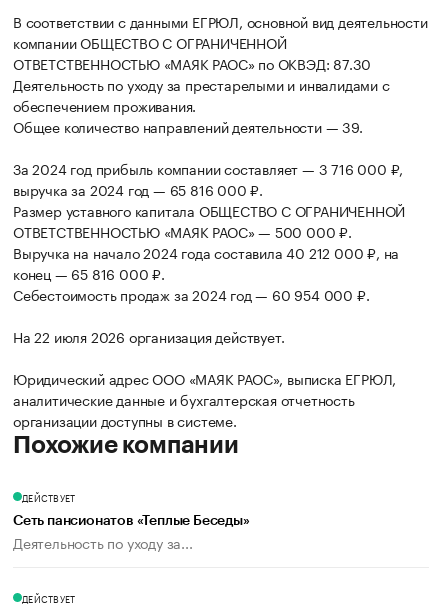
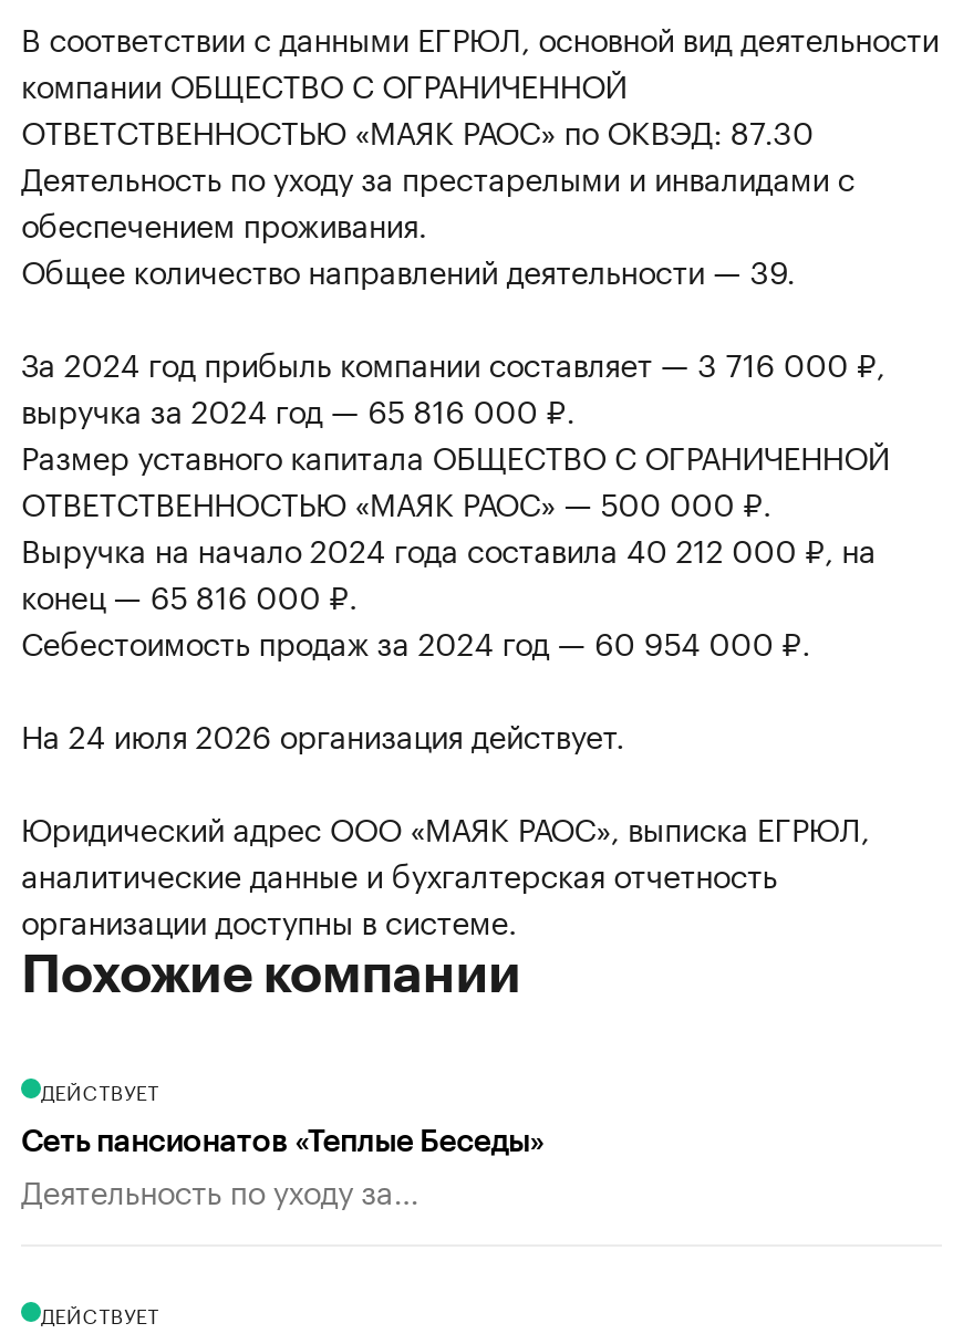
- На 22 июля 2026 организация действует.
+ На 24 июля 2026 организация действует.
